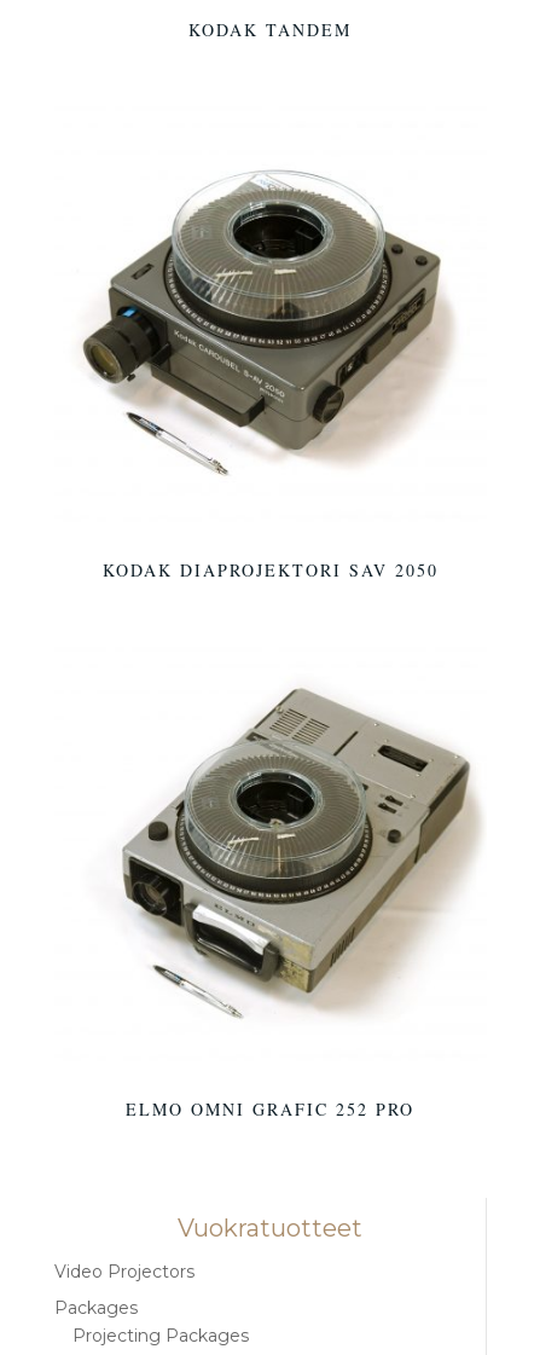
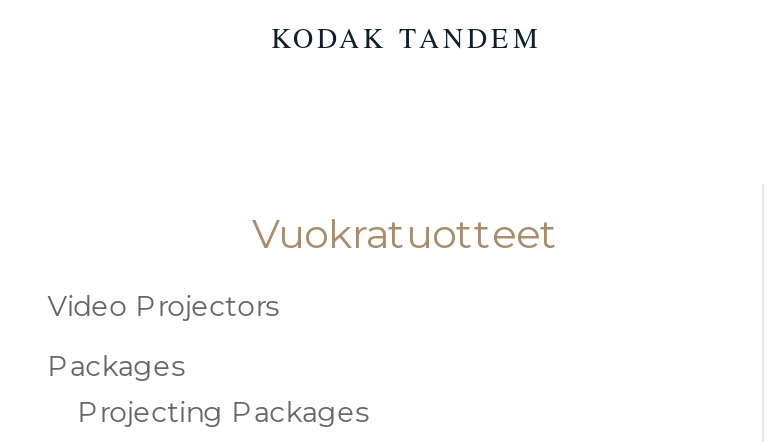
- [image]

- KODAK DIAPROJEKTORI SAV 2050

- [image]

- ELMO OMNI GRAFIC 252 PRO
